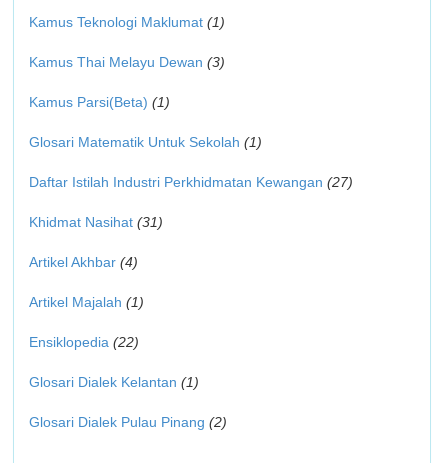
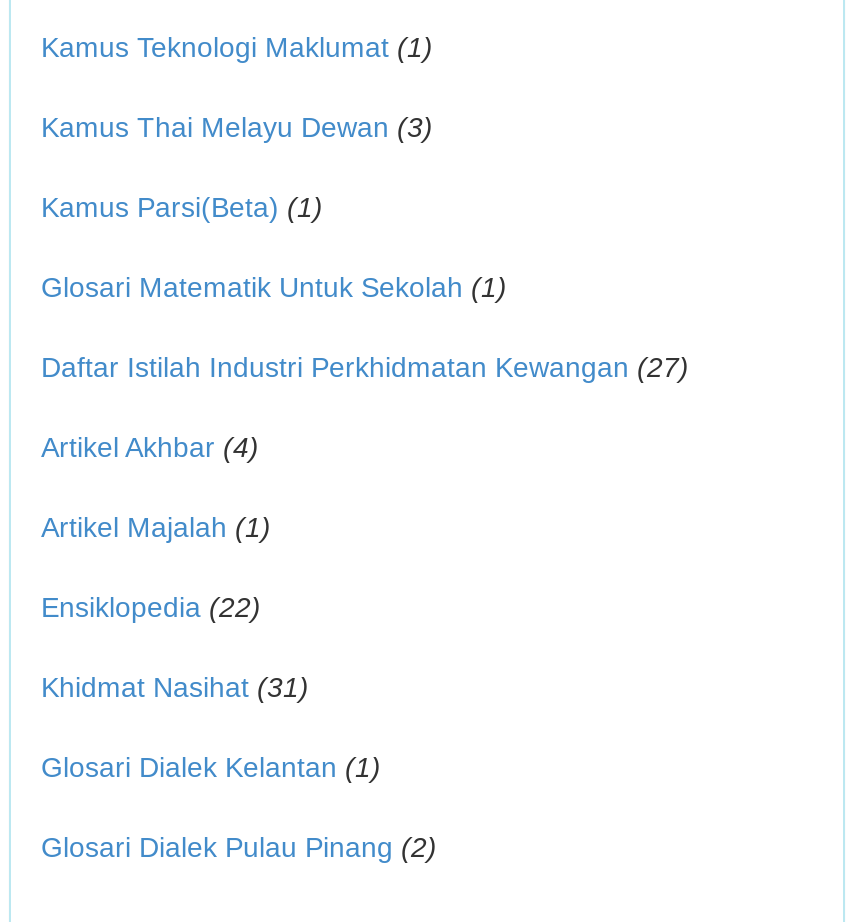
moved down: Khidmat Nasihat (31)

moved up: Artikel Akhbar (4) | Artikel Majalah (1) | Ensiklopedia (22)
